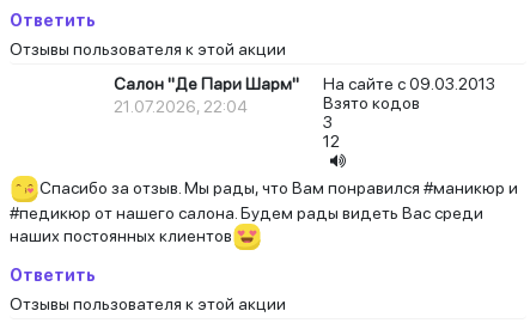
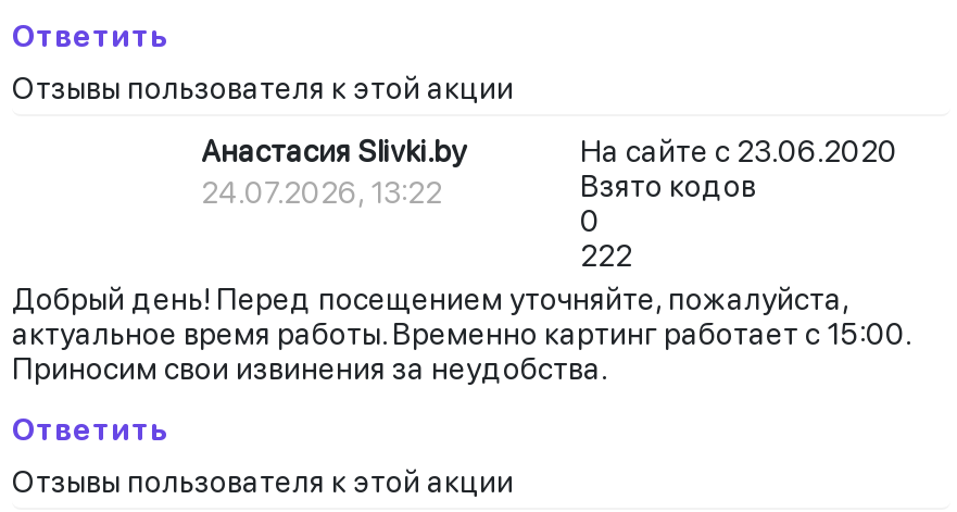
- Cалон "Де Пари Шарм"
- 21.07.2026, 22:04
+ Анастасия Slivki.by
+ 24.07.2026, 13:22

- На сайте с 09.03.2013
+ На сайте с 23.06.2020

- 3
- 12
- Спасибо за отзыв. Мы рады, что Вам понравился #маникюр и
- #педикюр от нашего салона. Будем рады видеть Вас среди
- наших постоянных клиентов
+ 0
+ 222
+ Добрый день! Перед посещением уточняйте, пожалуйста,
+ актуальное время работы. Временно картинг работает с 15:00.
+ Приносим свои извинения за неудобства.
